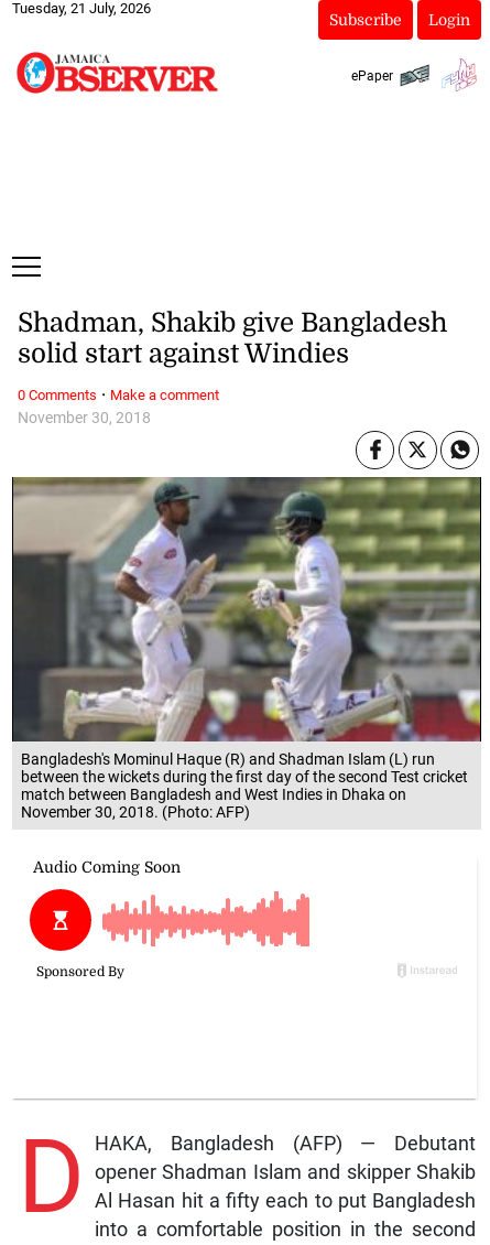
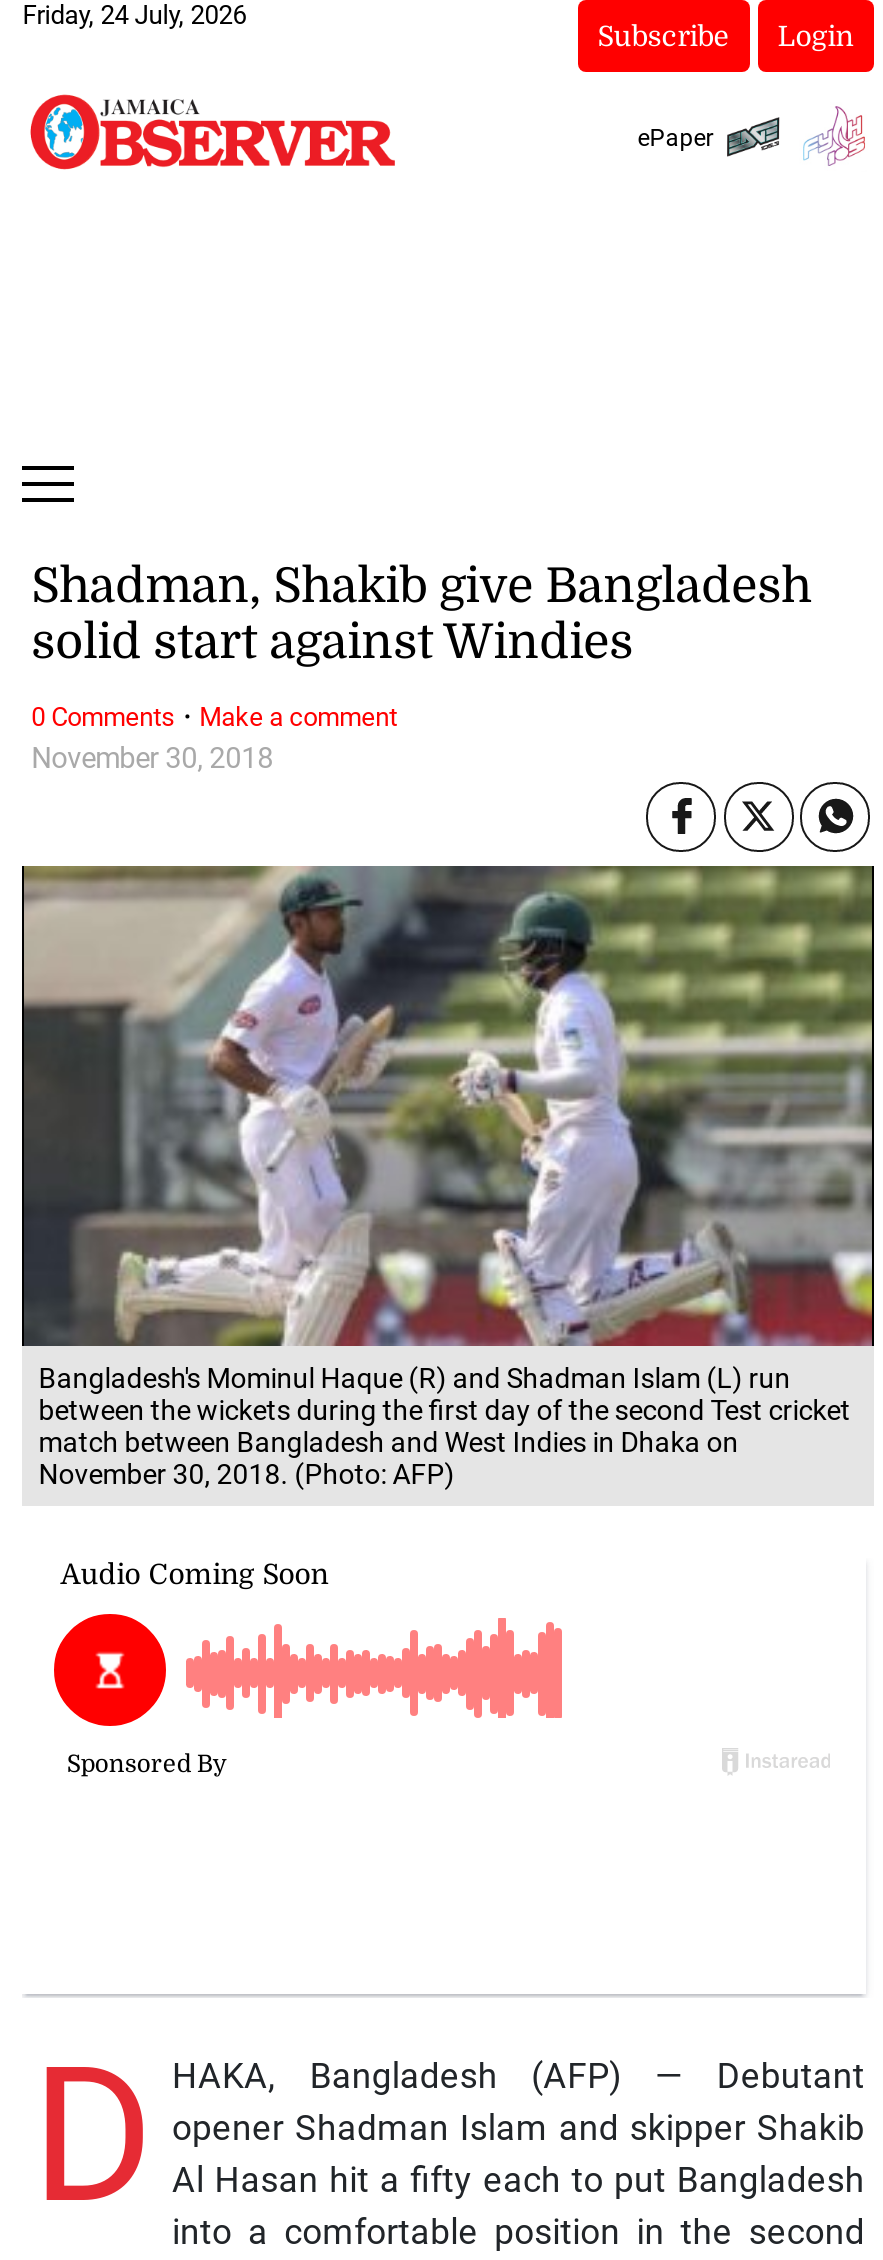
- Tuesday, 21 July, 2026
+ Friday, 24 July, 2026
